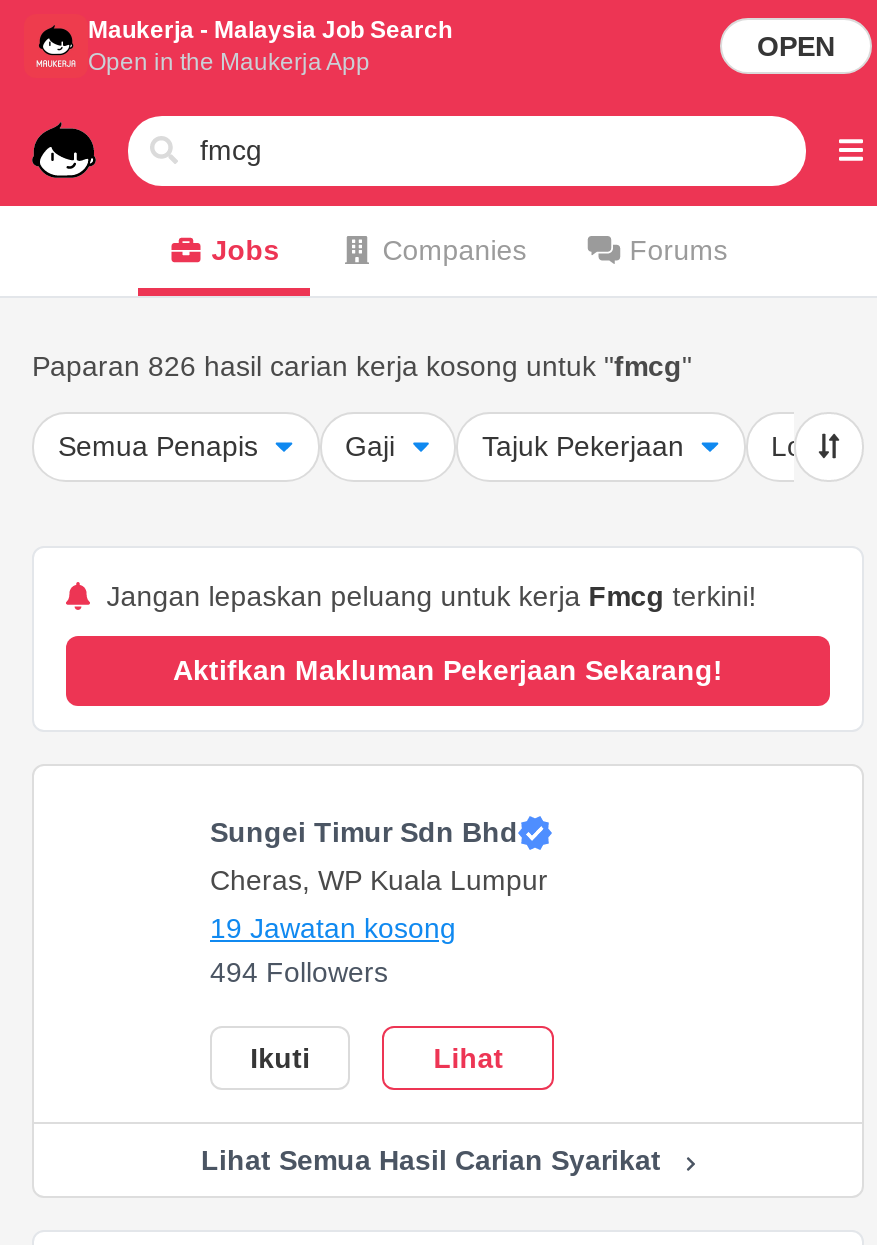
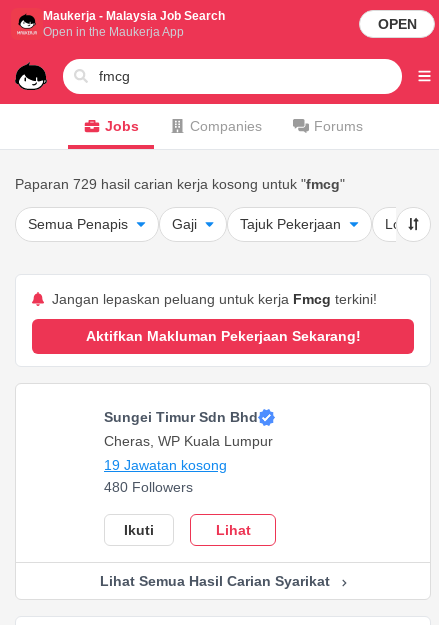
- Paparan 826 hasil carian kerja kosong untuk "fmcg"
+ Paparan 729 hasil carian kerja kosong untuk "fmcg"

- 494 Followers
+ 480 Followers
